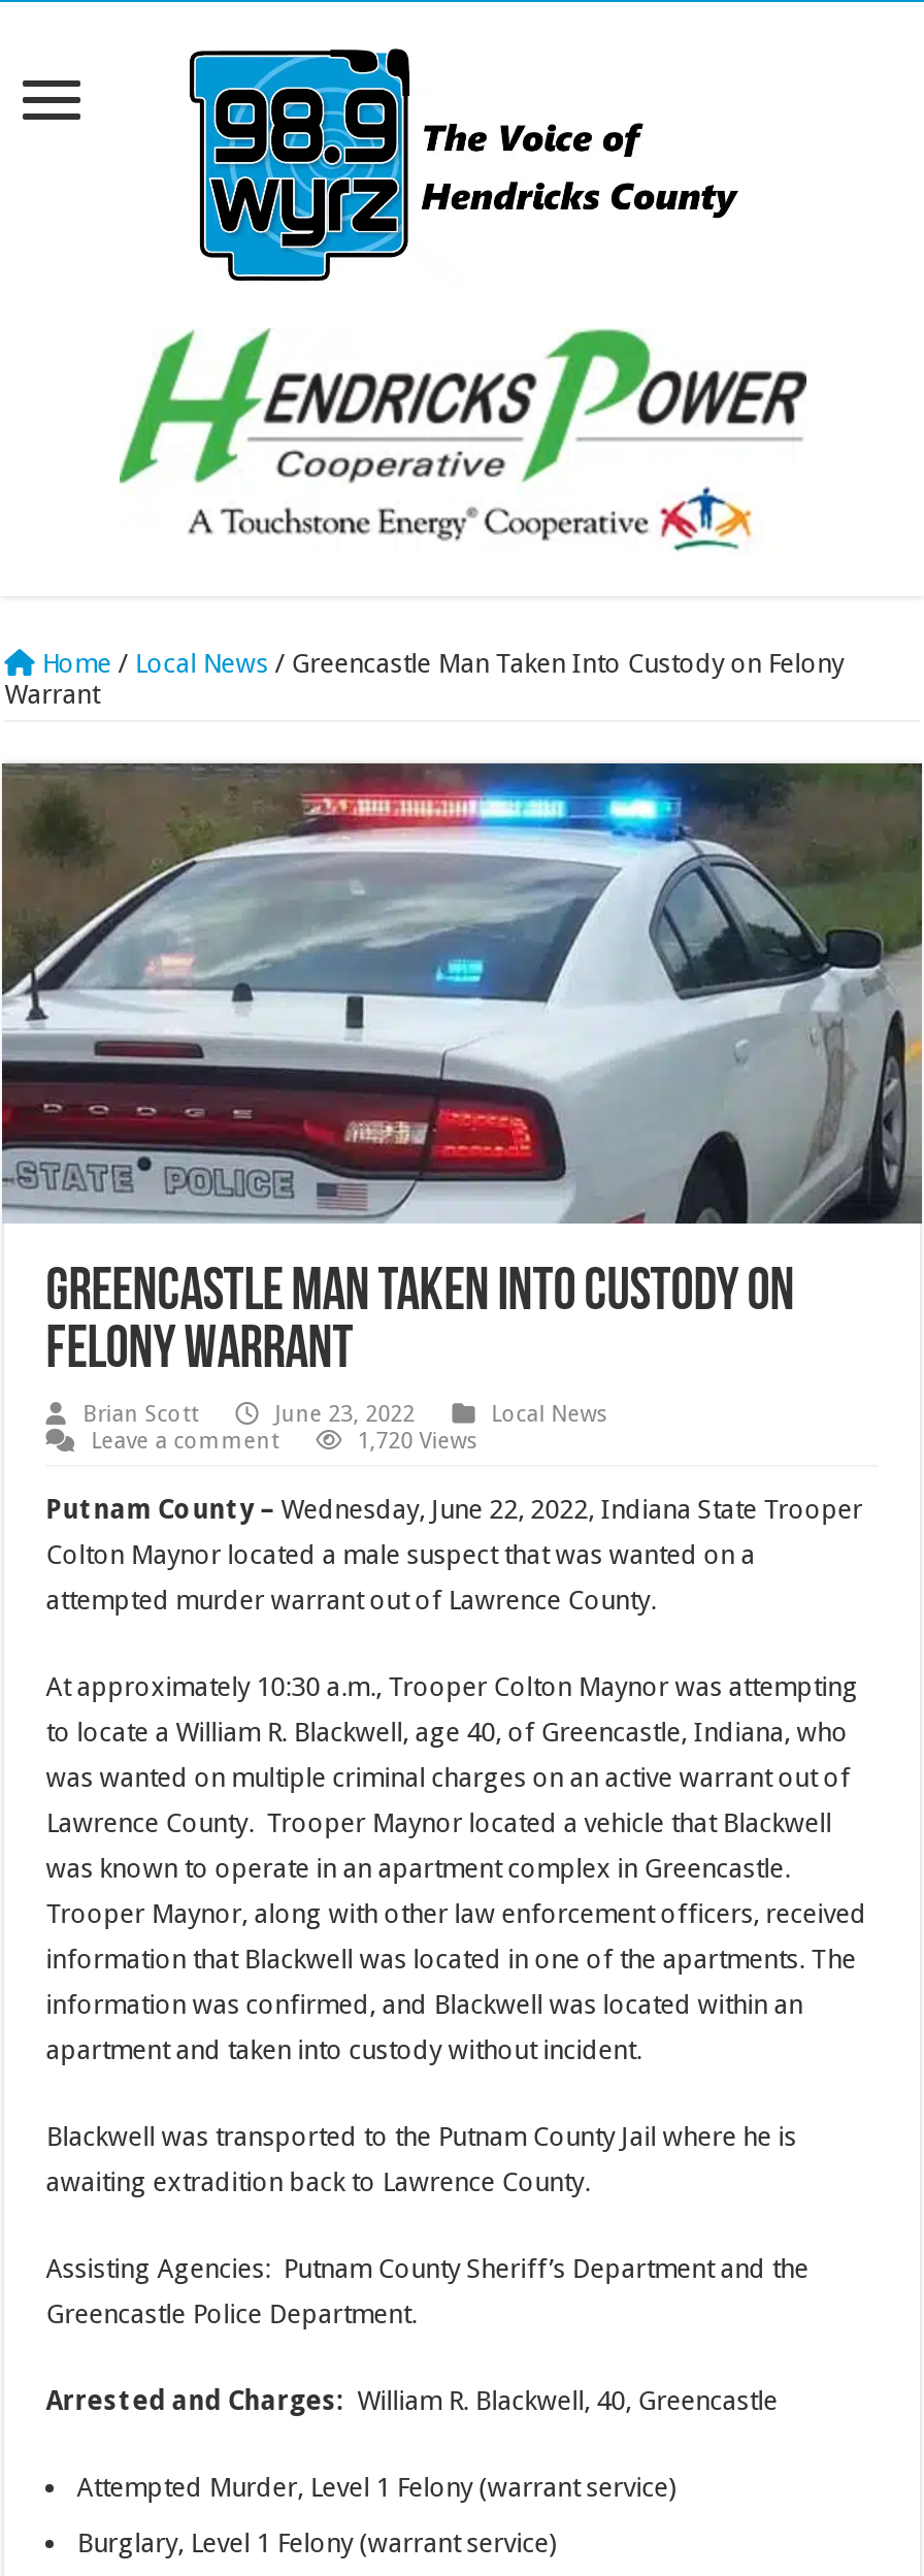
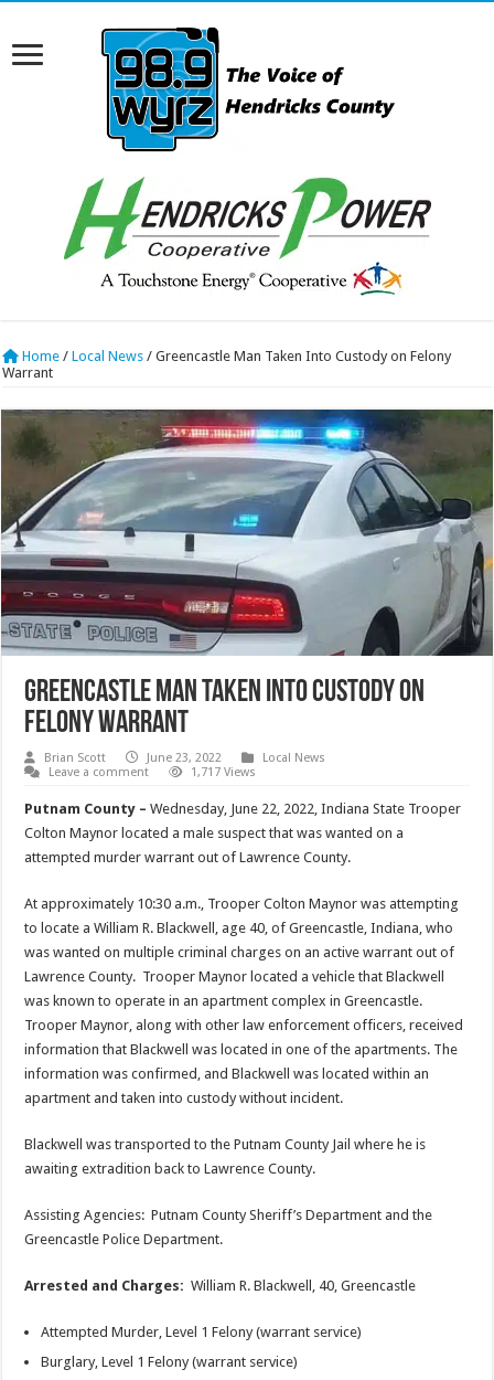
- 1,720 Views
+ 1,717 Views
